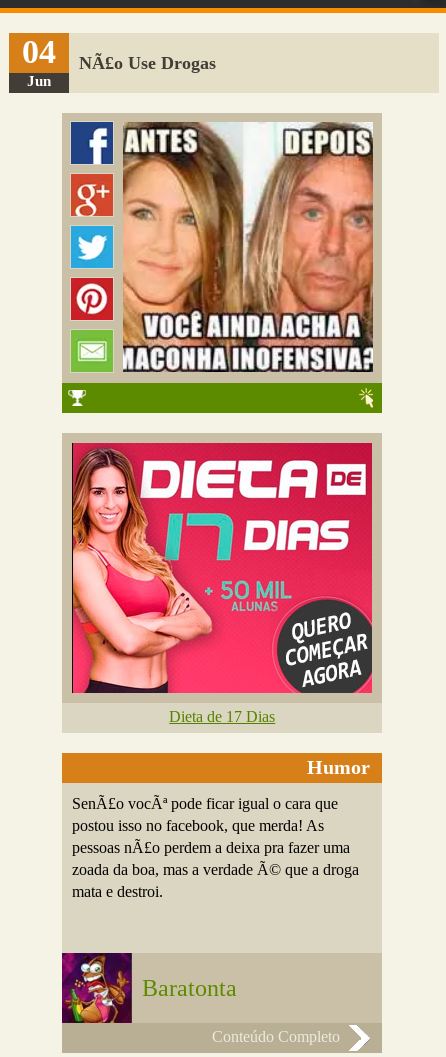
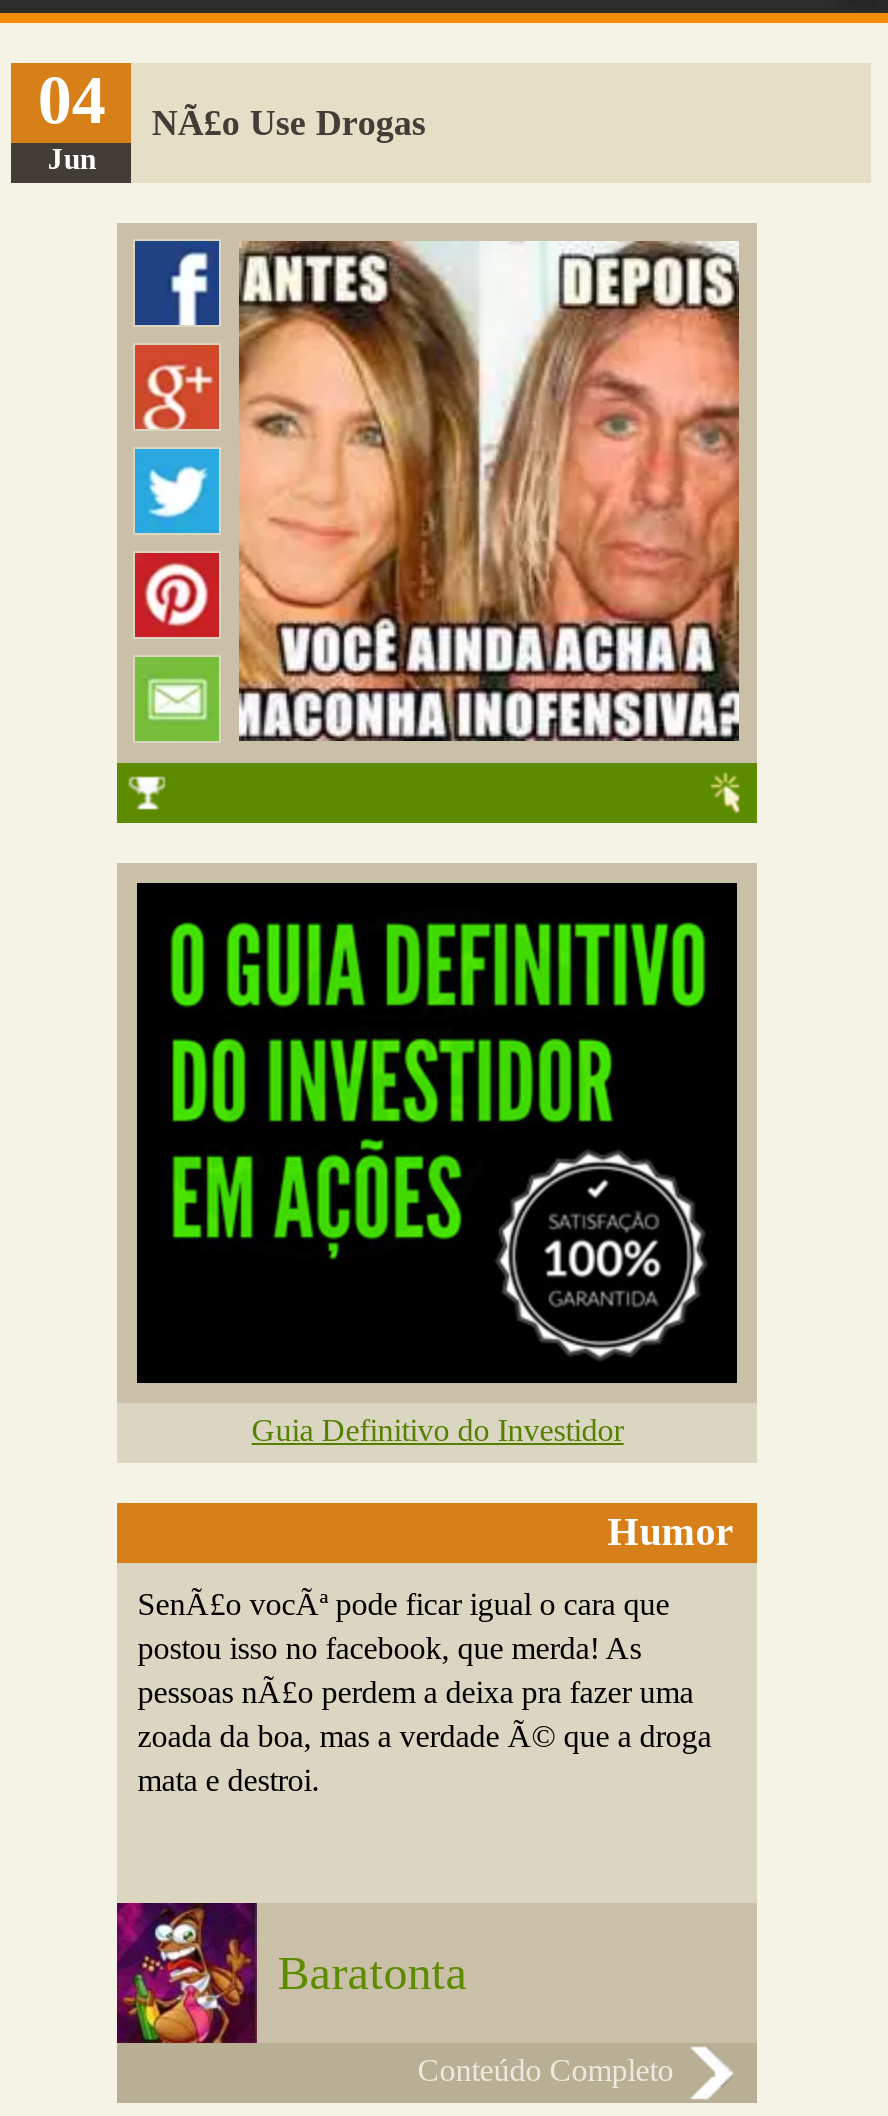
- [image]
- Dieta de 17 Dias
+ [image]
+ Guia Definitivo do Investidor
